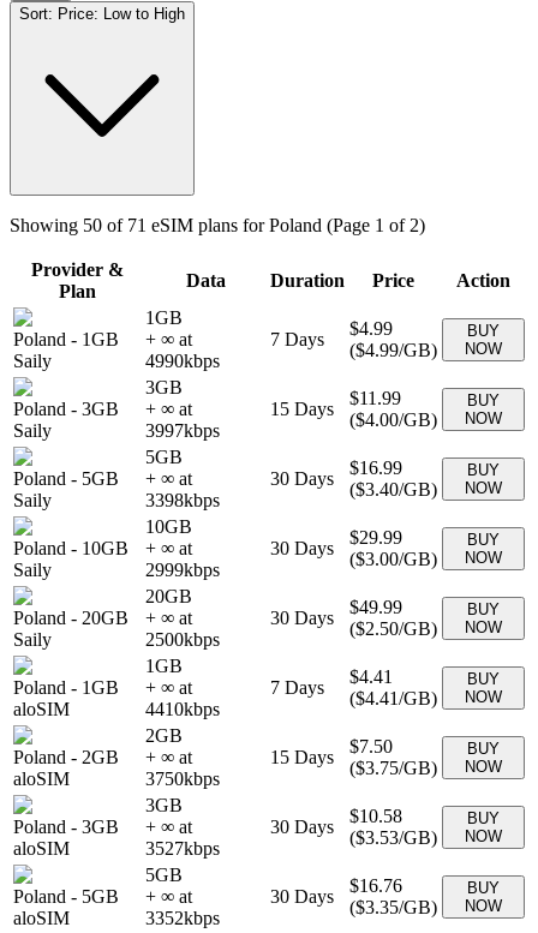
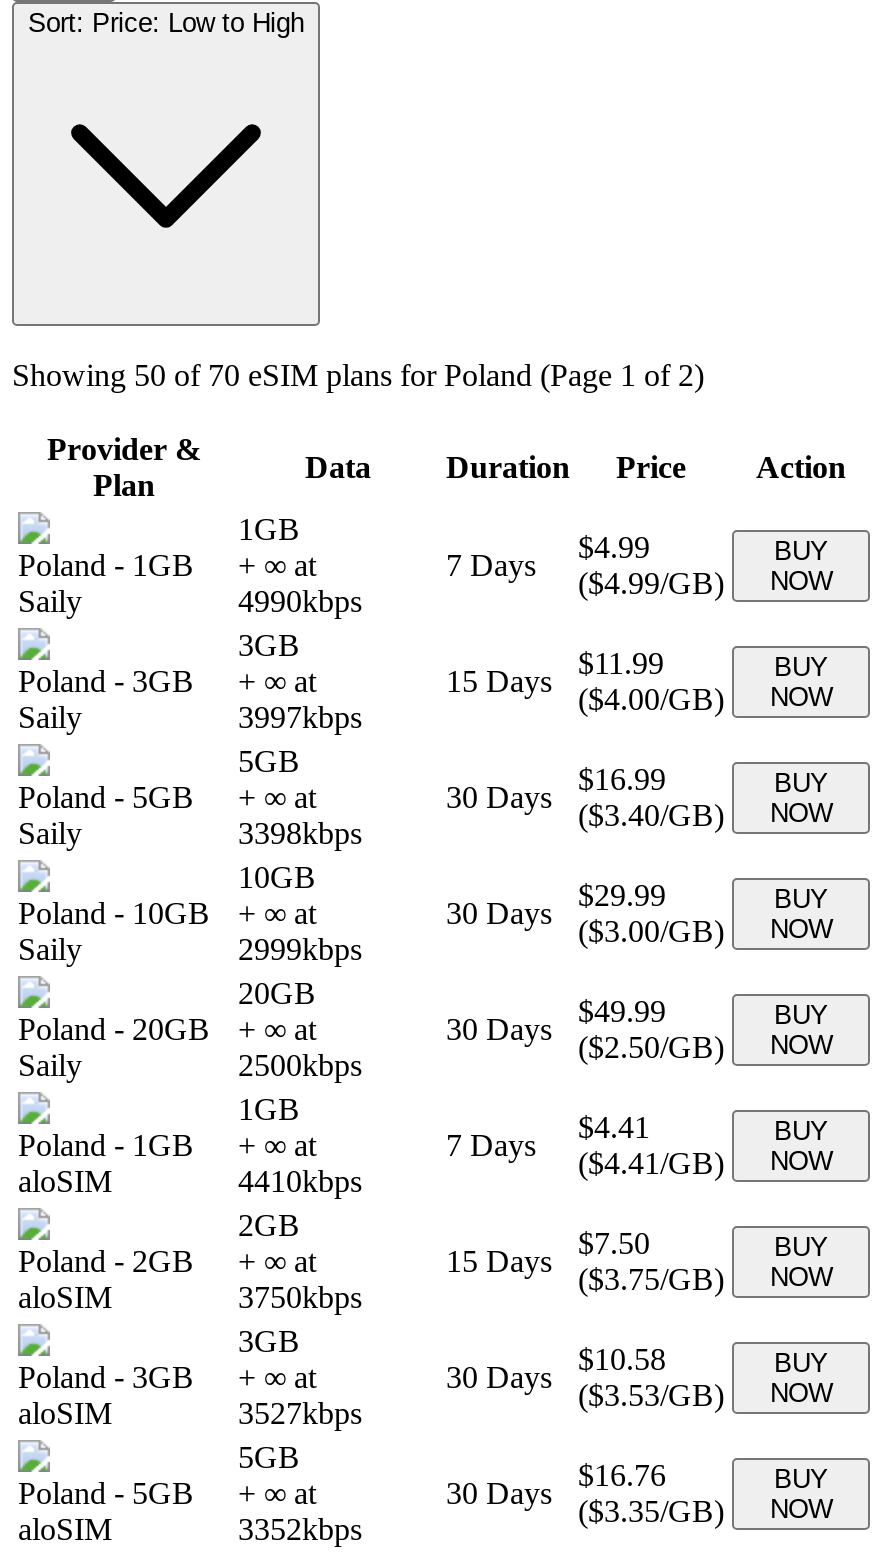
- Showing 50 of 71 eSIM plans for Poland (Page 1 of 2)
+ Showing 50 of 70 eSIM plans for Poland (Page 1 of 2)
